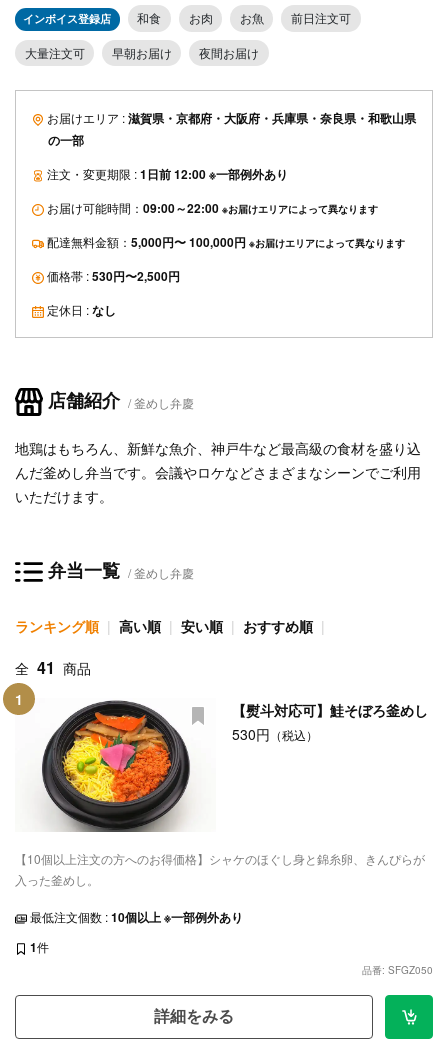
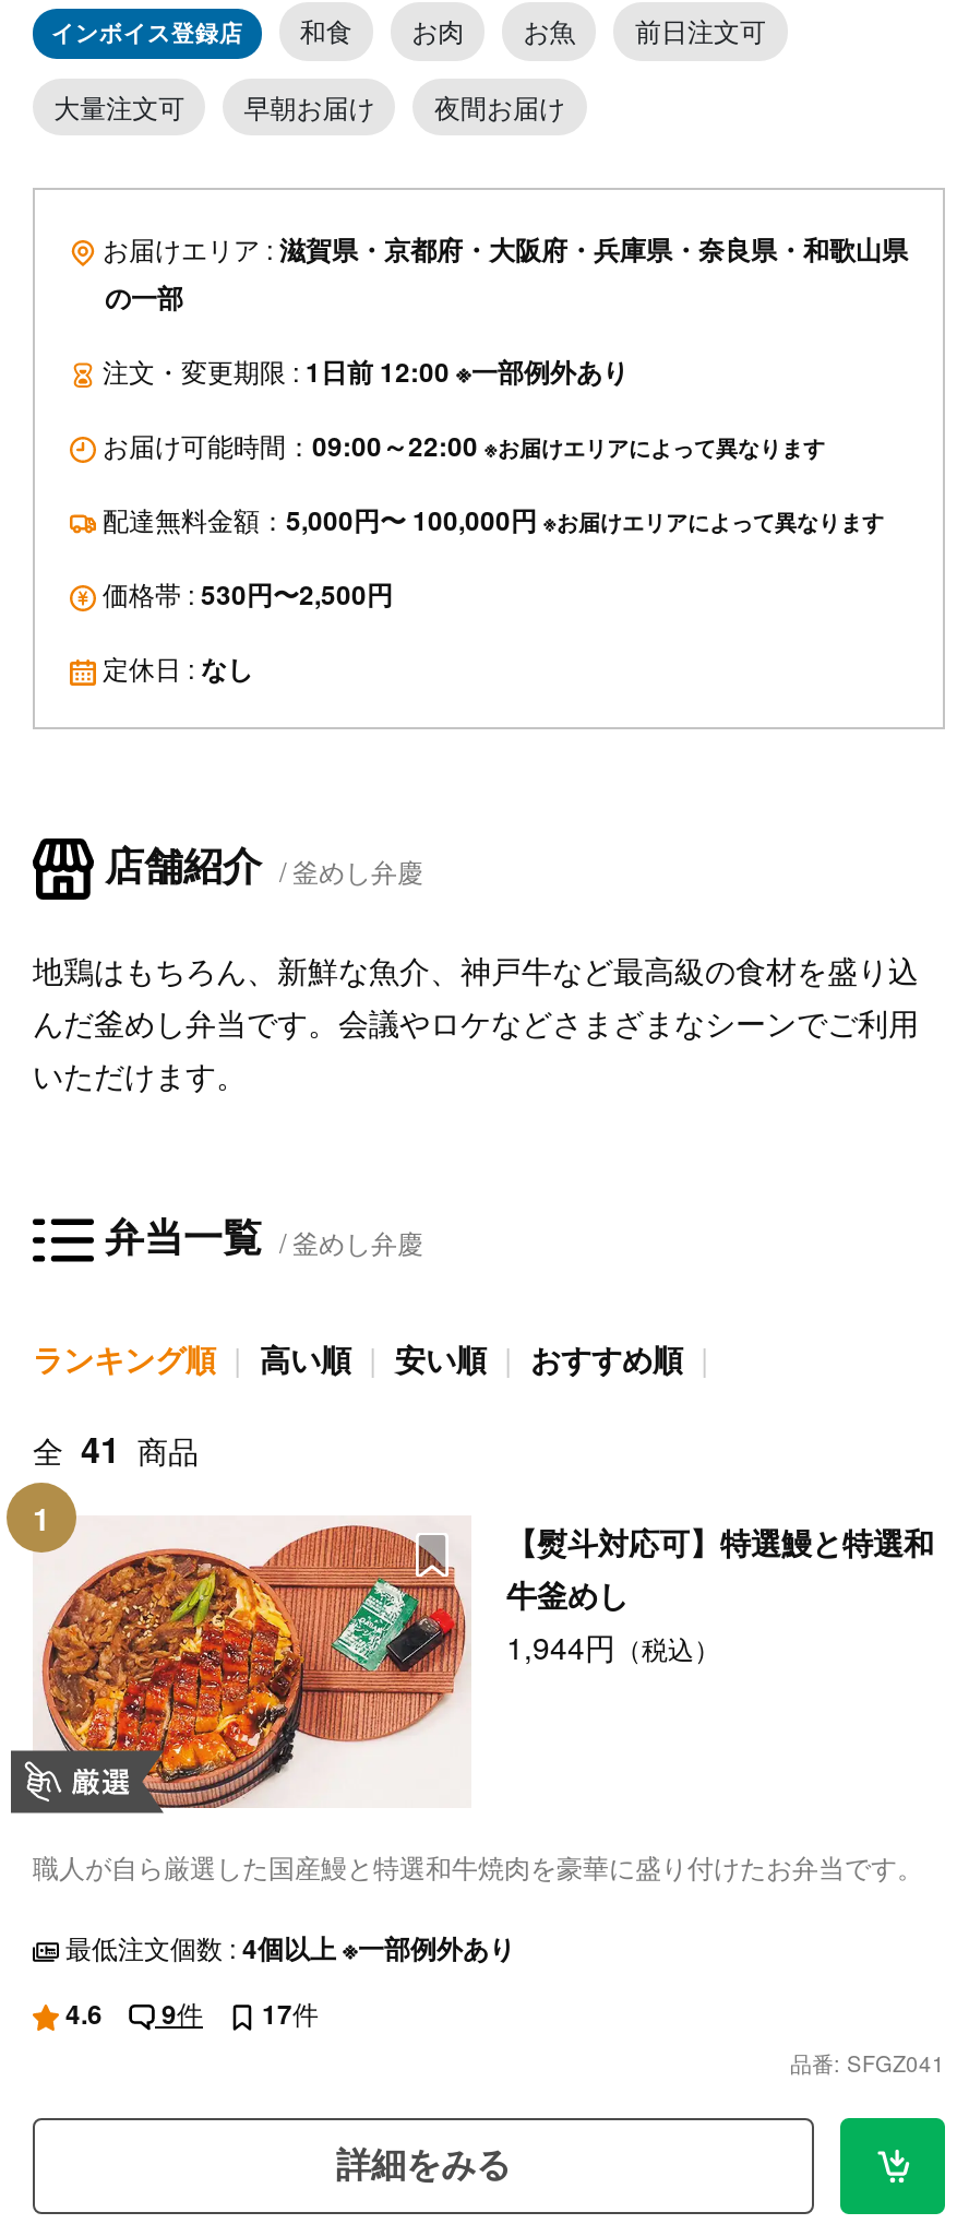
- [image]
- 【熨斗対応可】鮭そぼろ釜めし
- 530円（税込）
+ [image]
+ 【熨斗対応可】特選鰻と特選和
+ 牛釜めし
+ 1,944円（税込）

- 【10個以上注文の方へのお得価格】シャケのほぐし身と錦糸卵、きんぴらが
- 入った釜めし。
+ 職人が自ら厳選した国産鰻と特選和牛焼肉を豪華に盛り付けたお弁当です。

- 最低注文個数 : 10個以上 ※一部例外あり
+ 最低注文個数 : 4個以上 ※一部例外あり

- 1件
- 品番: SFGZ050
+ 4.6
+ 9件
+ 17件
+ 品番: SFGZ041
